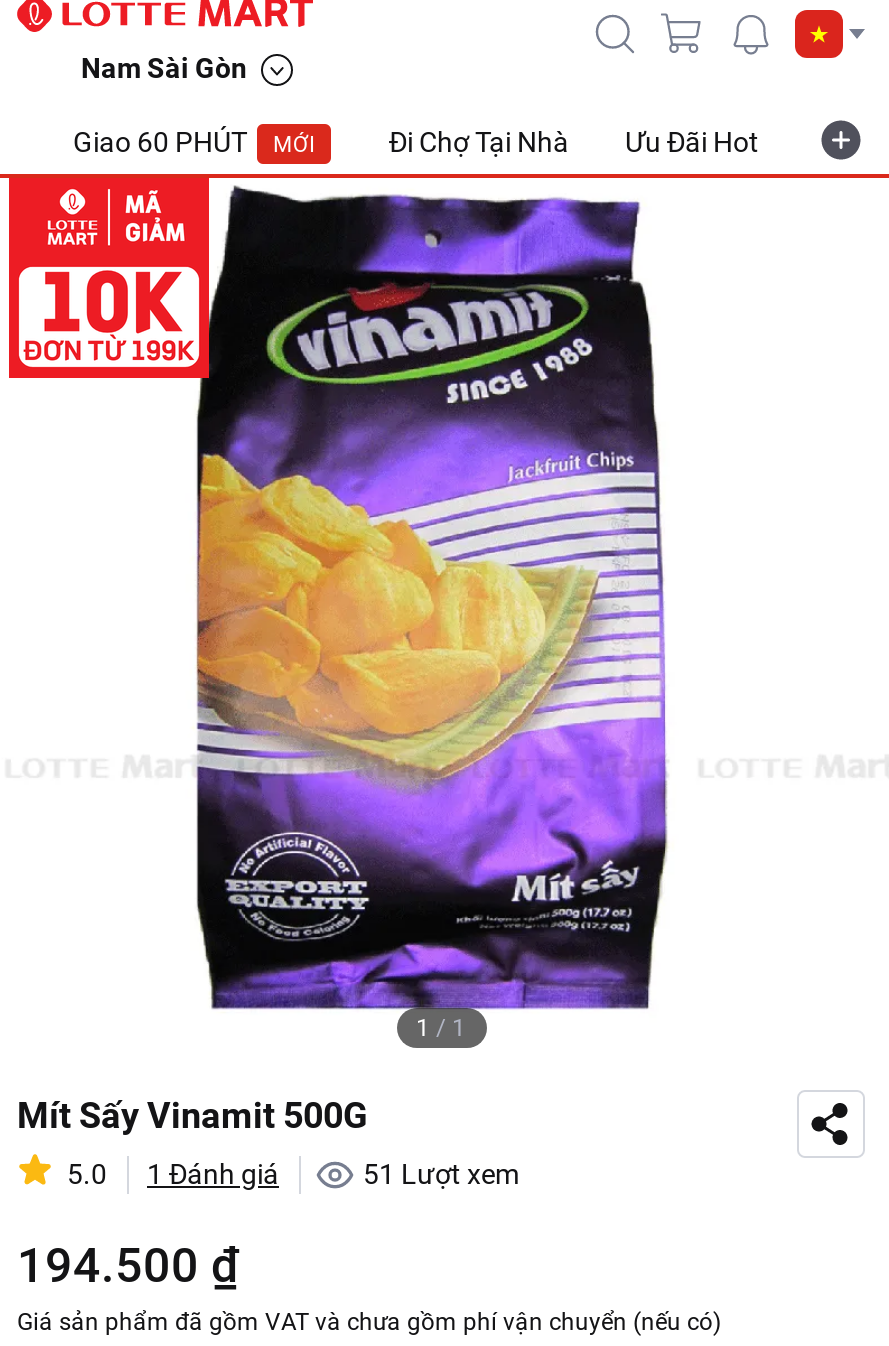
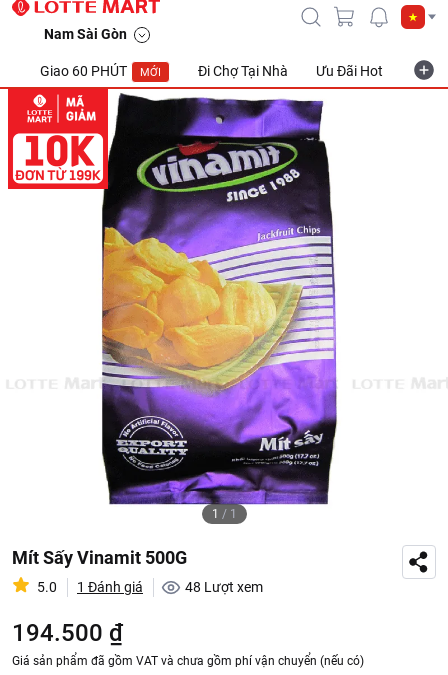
- 51 Lượt xem
+ 48 Lượt xem
